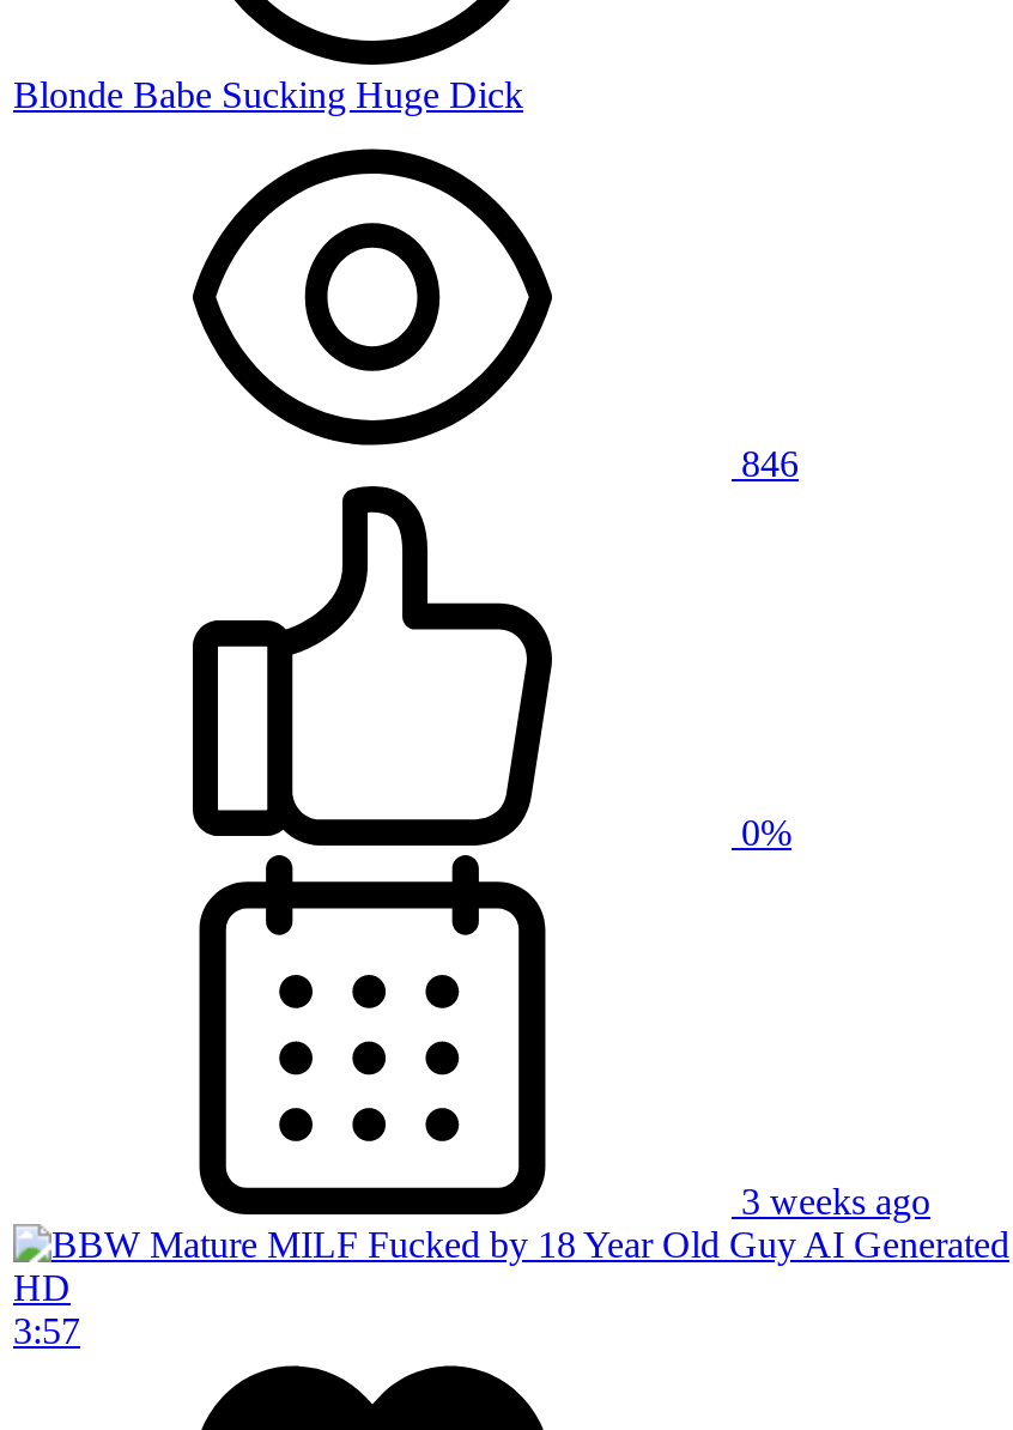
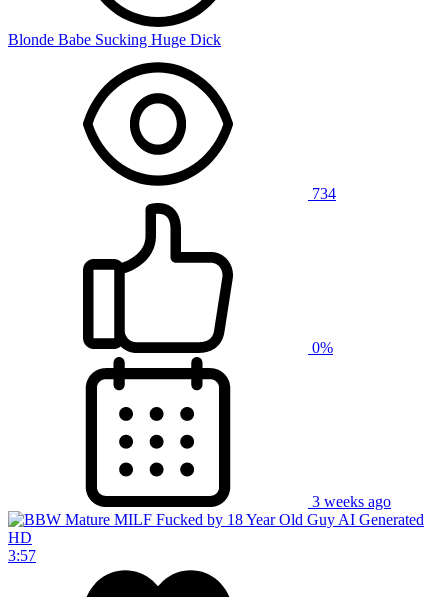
- 846
+ 734
